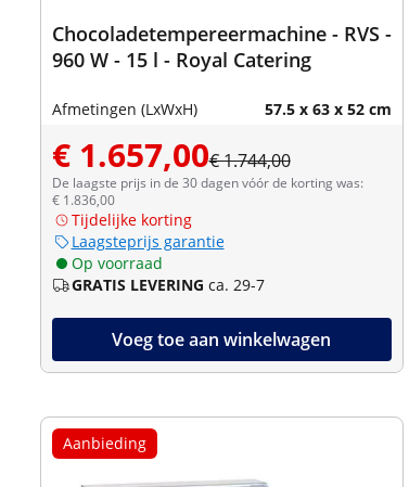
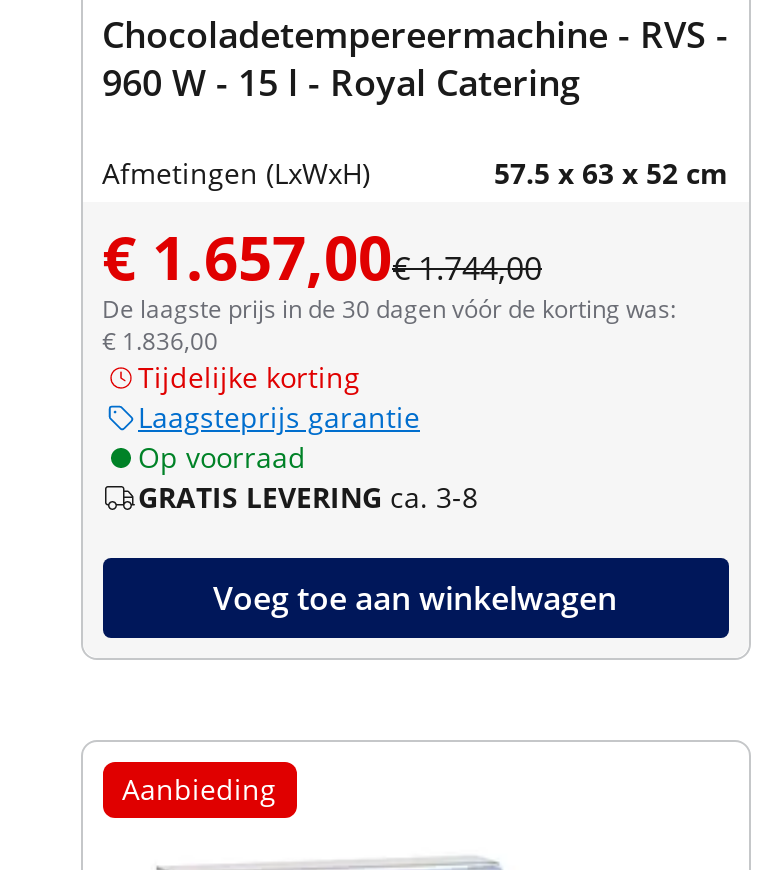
- GRATIS LEVERING ca. 29-7
+ GRATIS LEVERING ca. 3-8
